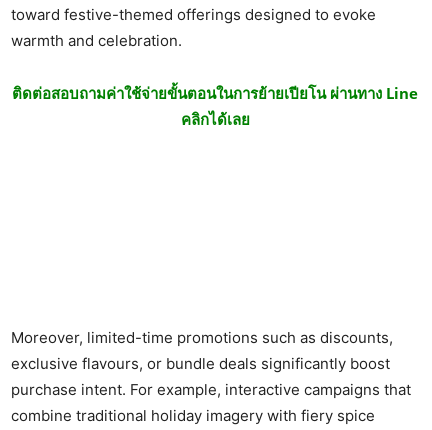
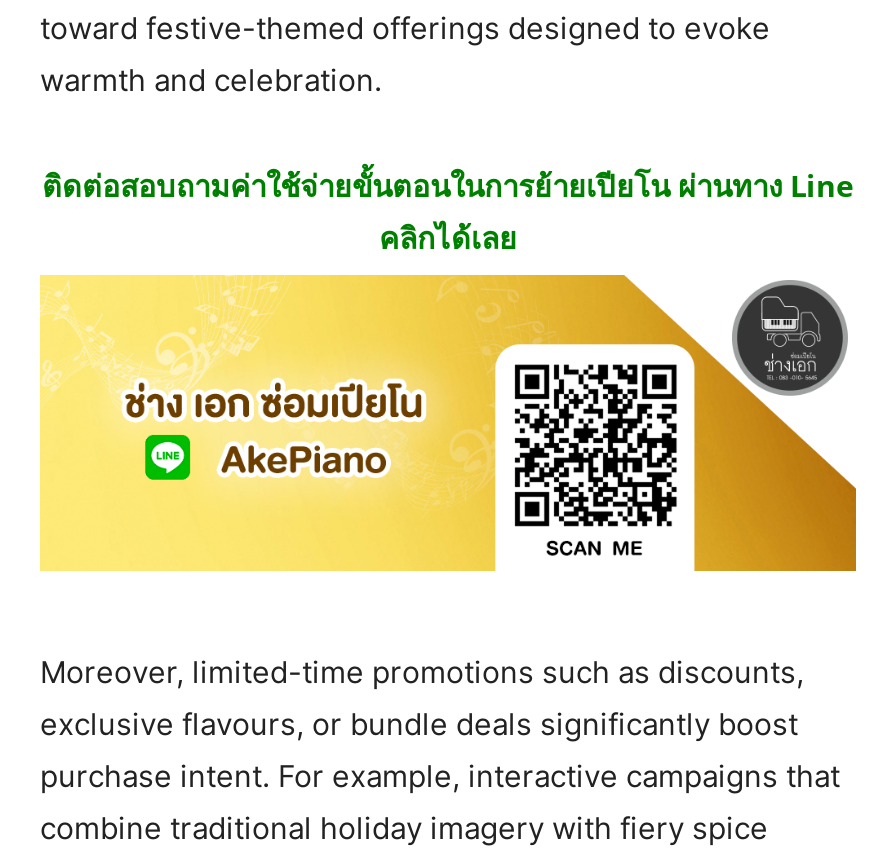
+ [image]
